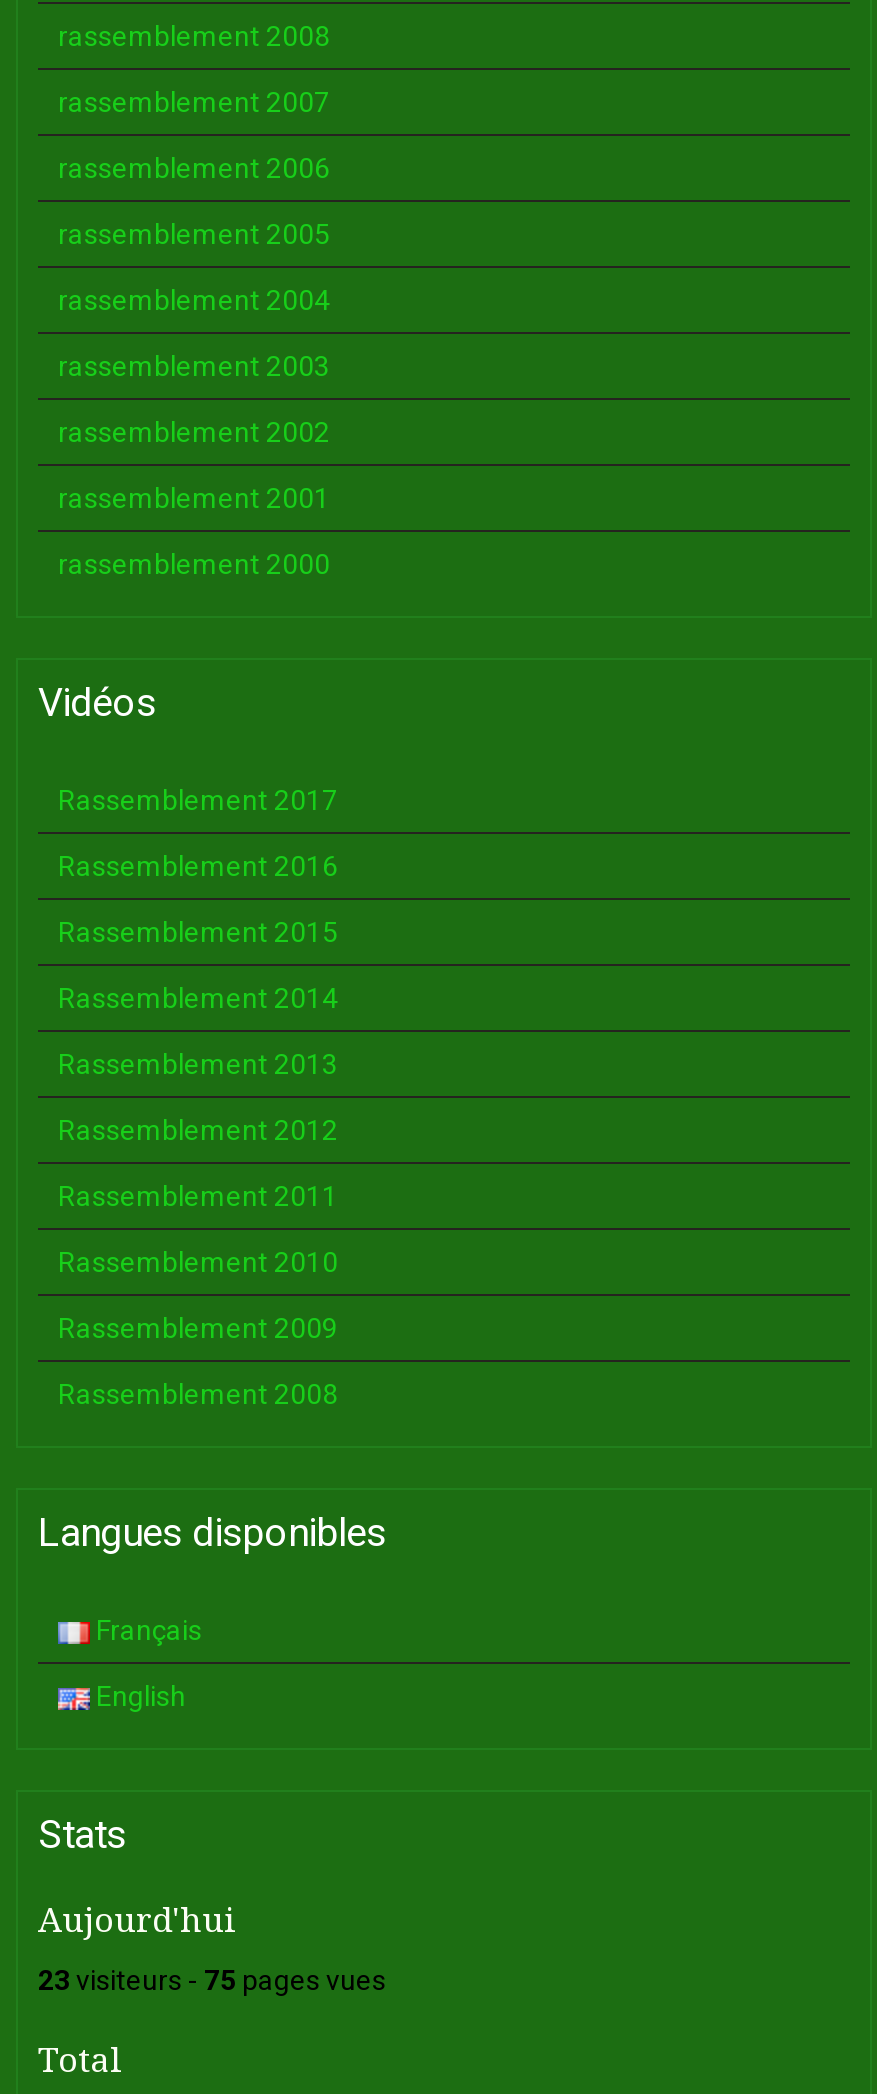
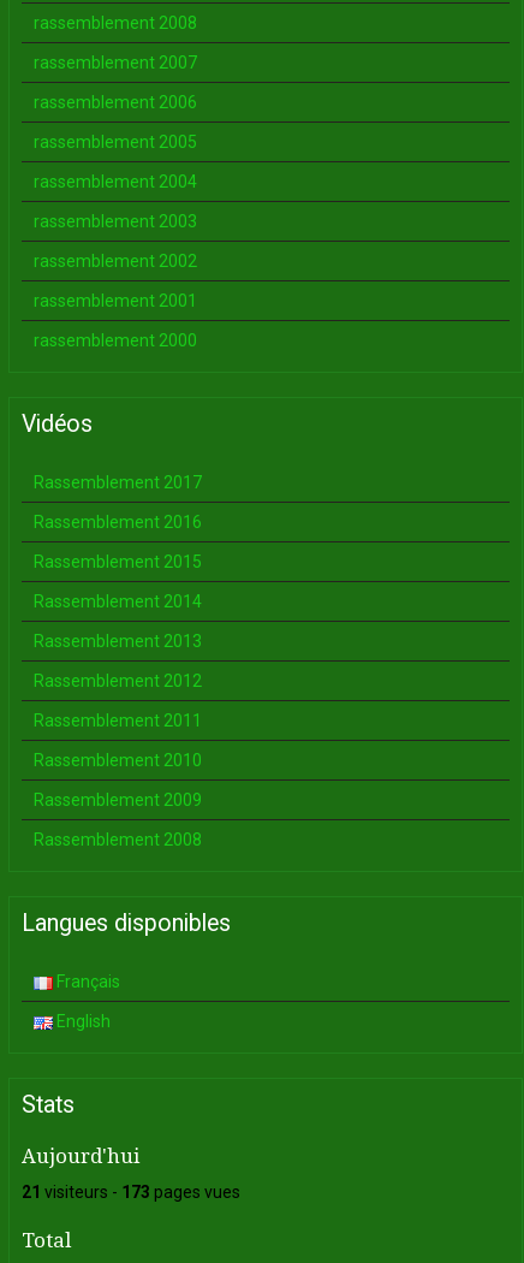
- 23 visiteurs - 75 pages vues
+ 21 visiteurs - 173 pages vues
